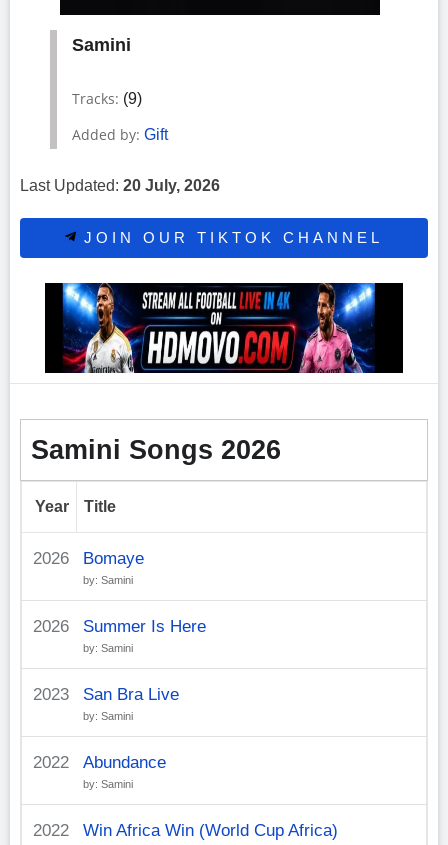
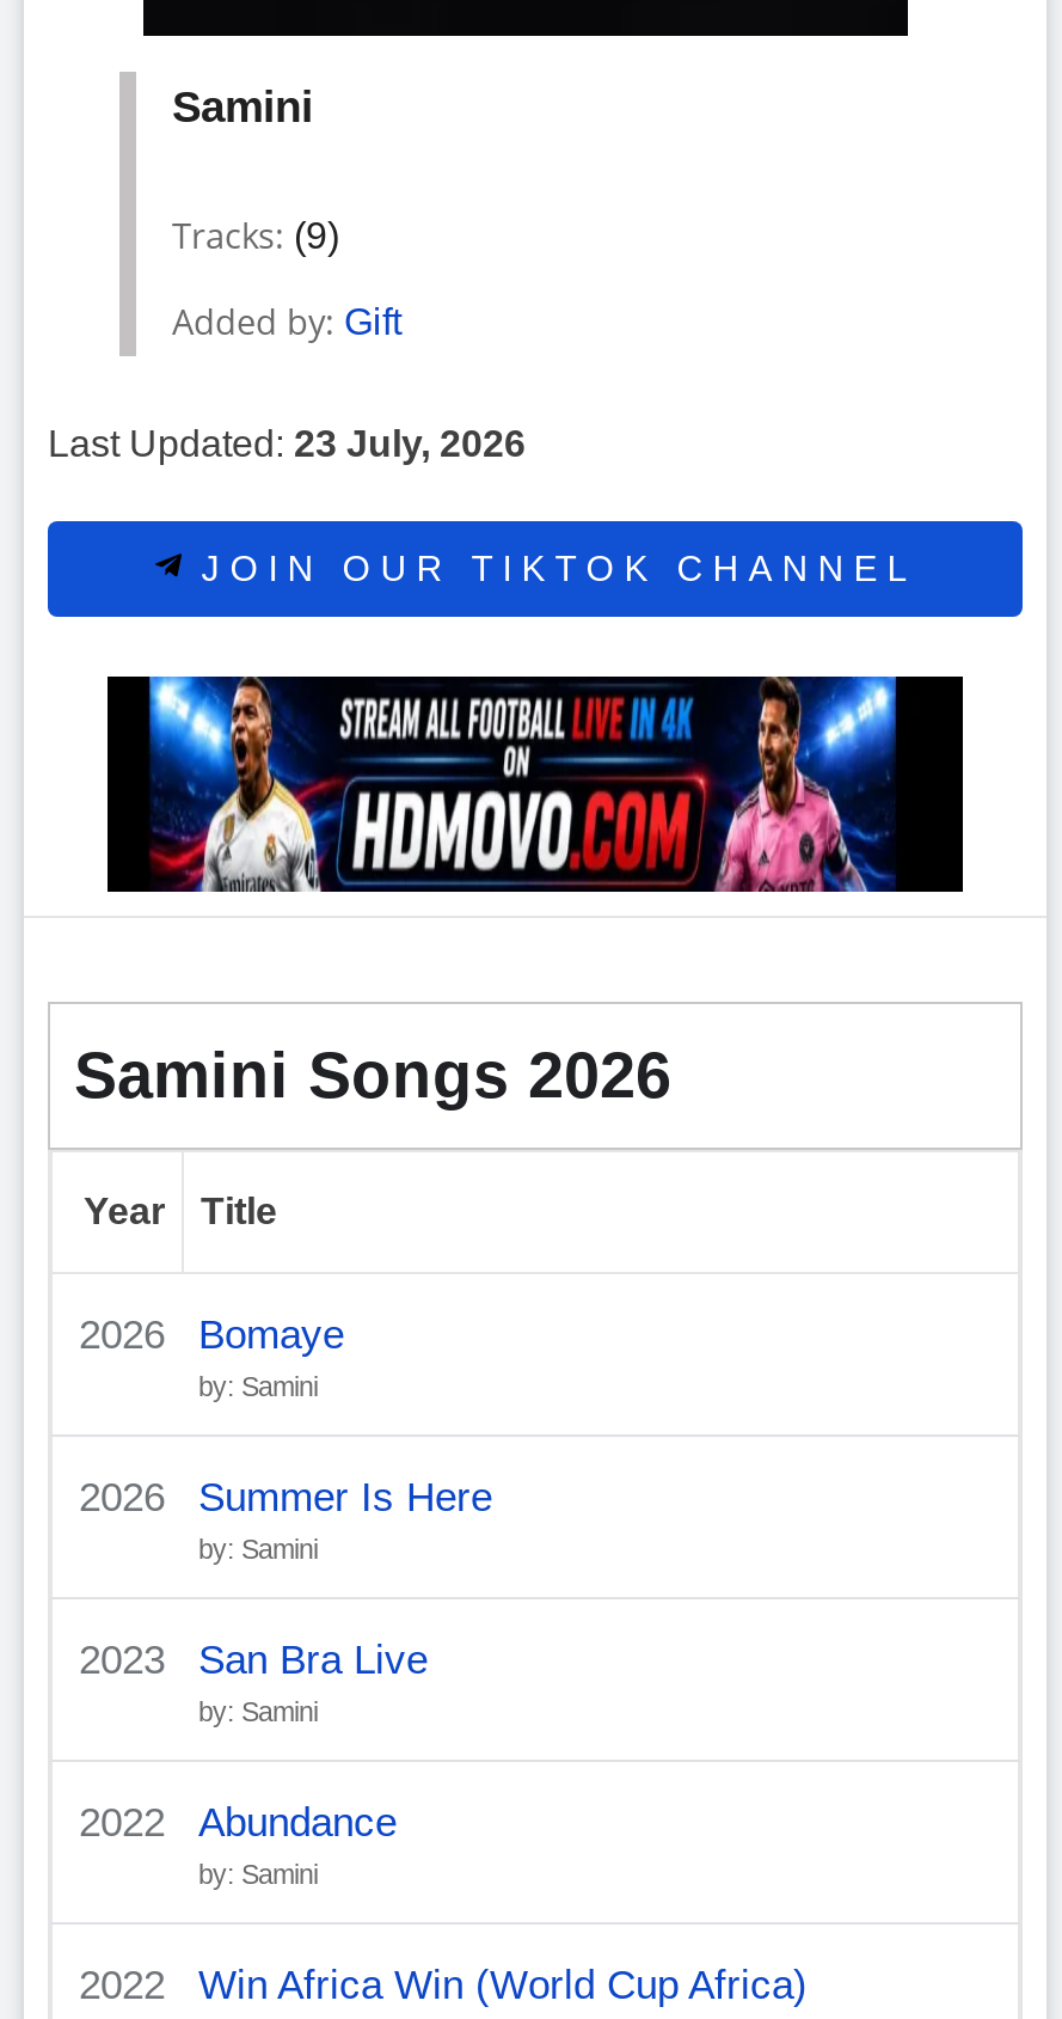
- Last Updated: 20 July, 2026
+ Last Updated: 23 July, 2026
